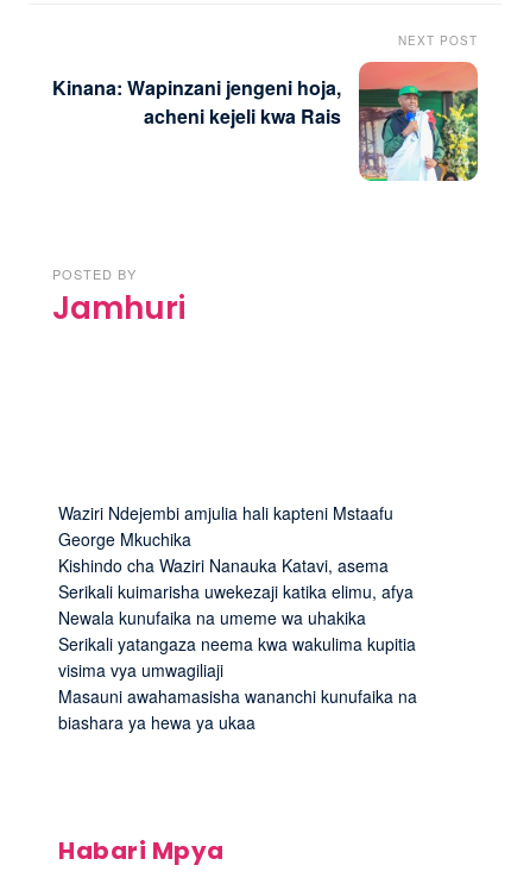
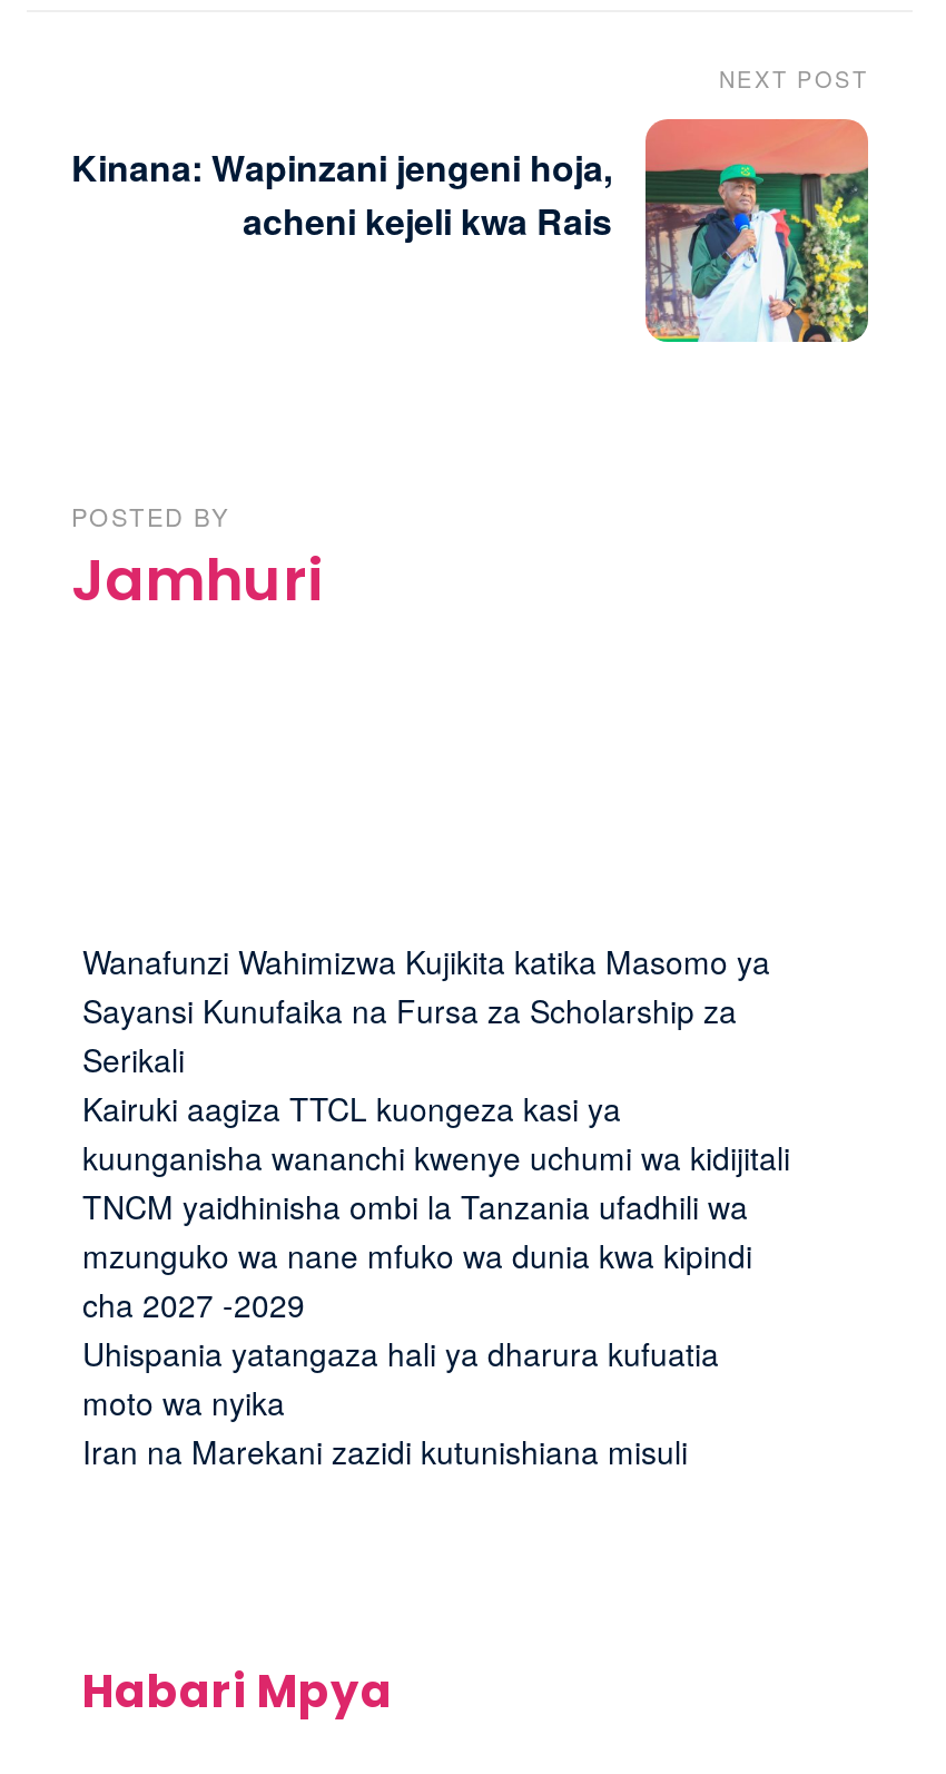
- Waziri Ndejembi amjulia hali kapteni Mstaafu
- George Mkuchika
- Kishindo cha Waziri Nanauka Katavi, asema
- Serikali kuimarisha uwekezaji katika elimu, afya
- Newala kunufaika na umeme wa uhakika
- Serikali yatangaza neema kwa wakulima kupitia
- visima vya umwagiliaji
- Masauni awahamasisha wananchi kunufaika na
- biashara ya hewa ya ukaa
+ Wanafunzi Wahimizwa Kujikita katika Masomo ya
+ Sayansi Kunufaika na Fursa za Scholarship za
+ Serikali
+ Kairuki aagiza TTCL kuongeza kasi ya
+ kuunganisha wananchi kwenye uchumi wa kidijitali
+ TNCM yaidhinisha ombi la Tanzania ufadhili wa
+ mzunguko wa nane mfuko wa dunia kwa kipindi
+ cha 2027 -2029
+ Uhispania yatangaza hali ya dharura kufuatia
+ moto wa nyika
+ Iran na Marekani zazidi kutunishiana misuli
